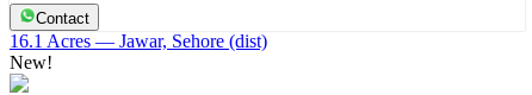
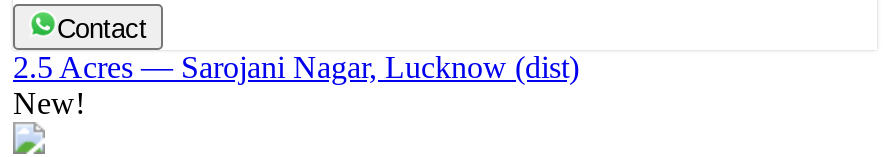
- 16.1 Acres— Jawar, Sehore (dist)
+ 2.5 Acres— Sarojani Nagar, Lucknow (dist)
